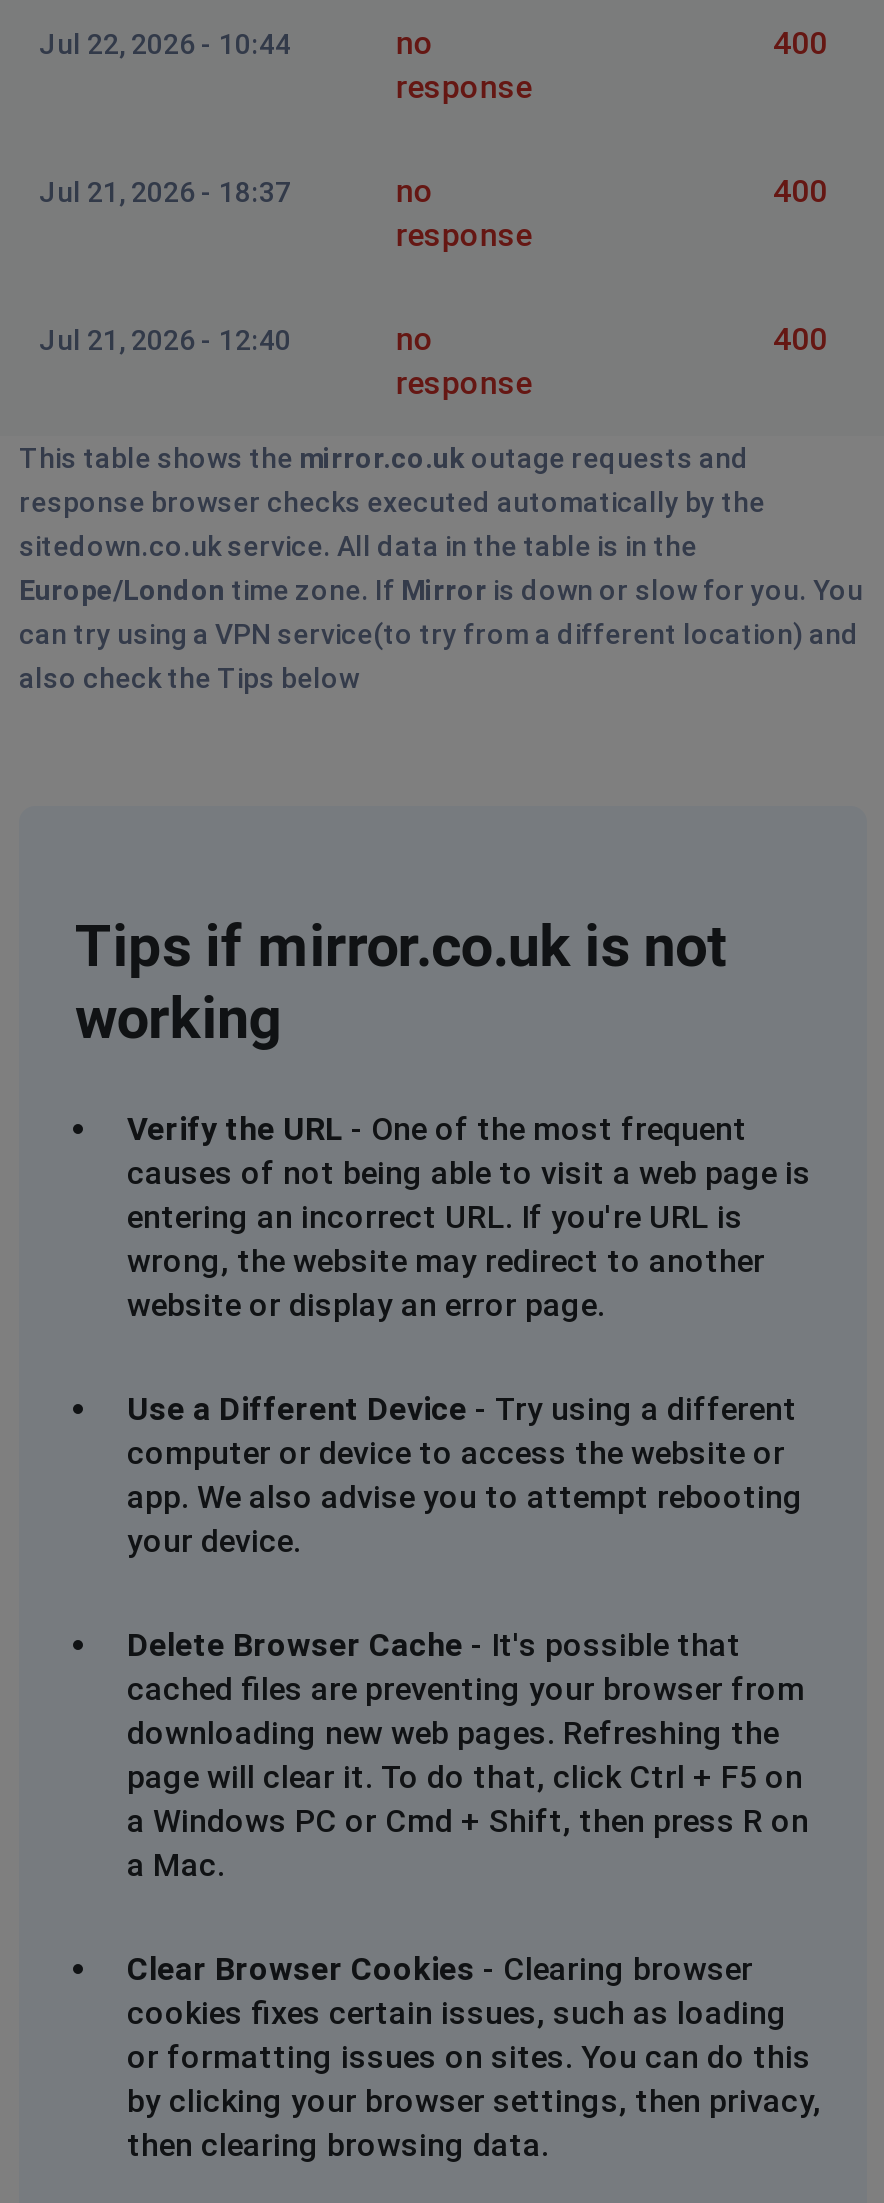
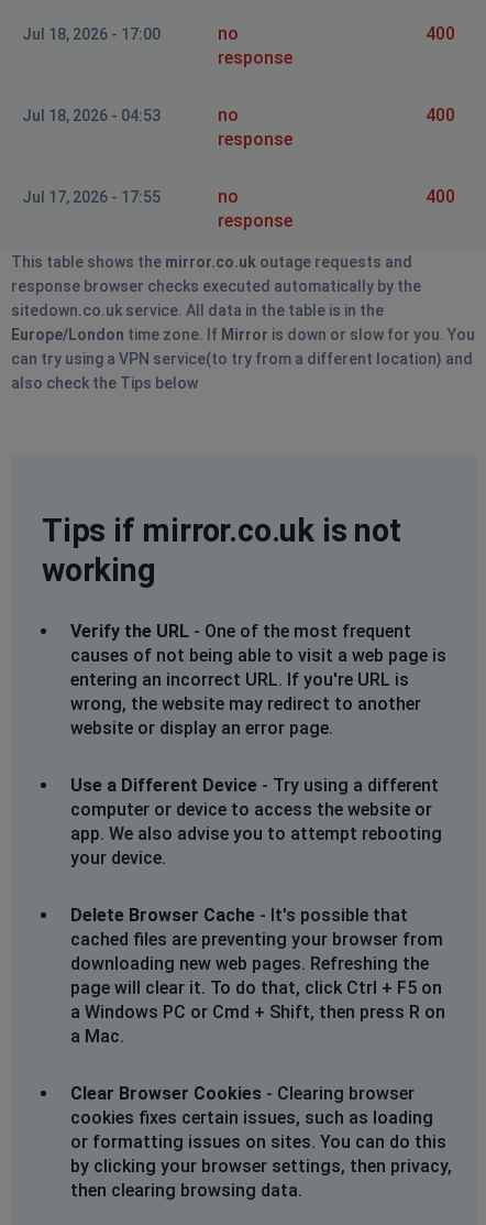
- Jul 22, 2026 - 10:44
+ Jul 18, 2026 - 17:00

- Jul 21, 2026 - 18:37
+ Jul 18, 2026 - 04:53

- Jul 21, 2026 - 12:40
+ Jul 17, 2026 - 17:55
